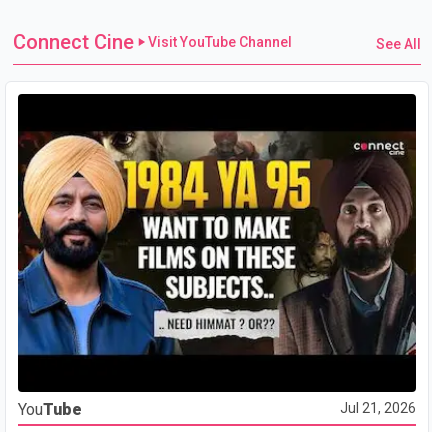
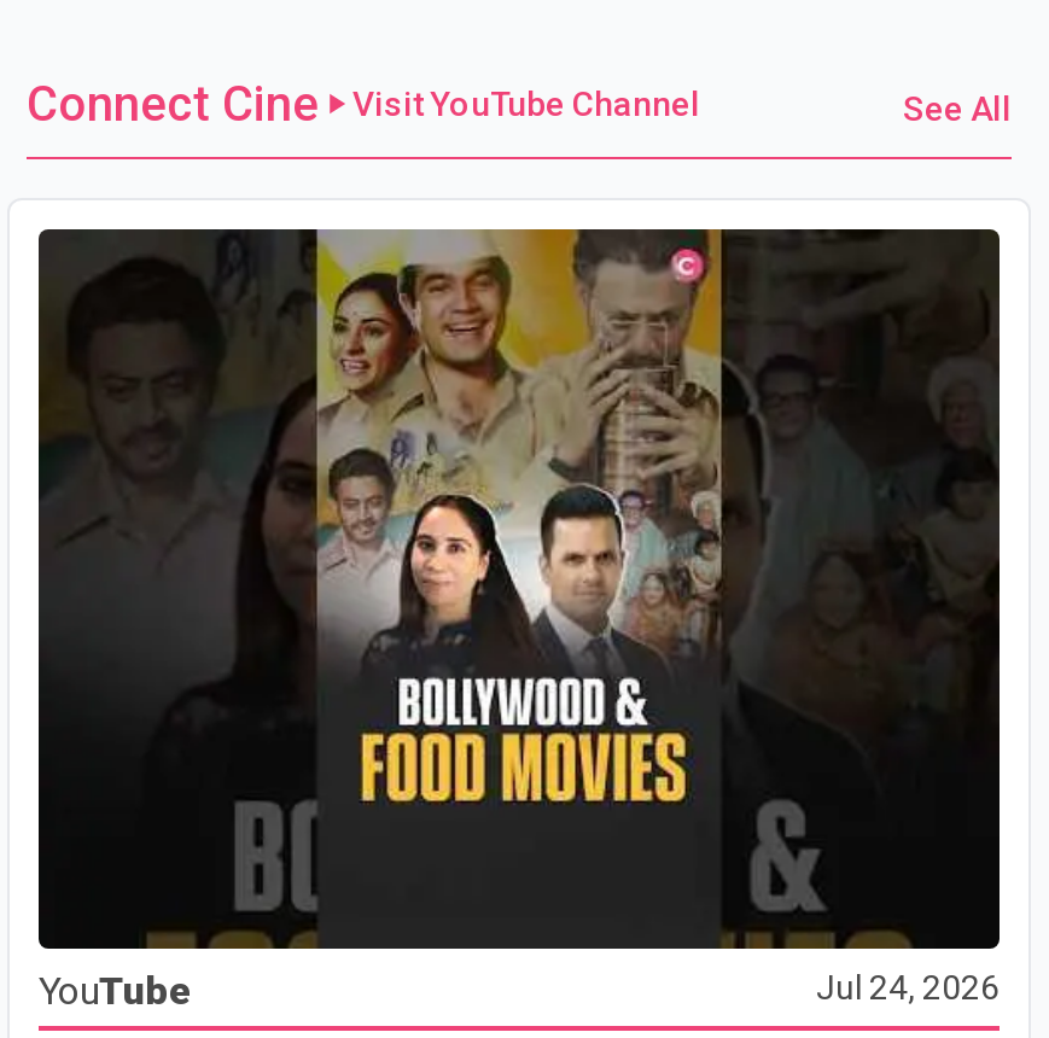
- [image]
- Jul 21, 2026
+ [image]
+ Jul 24, 2026
